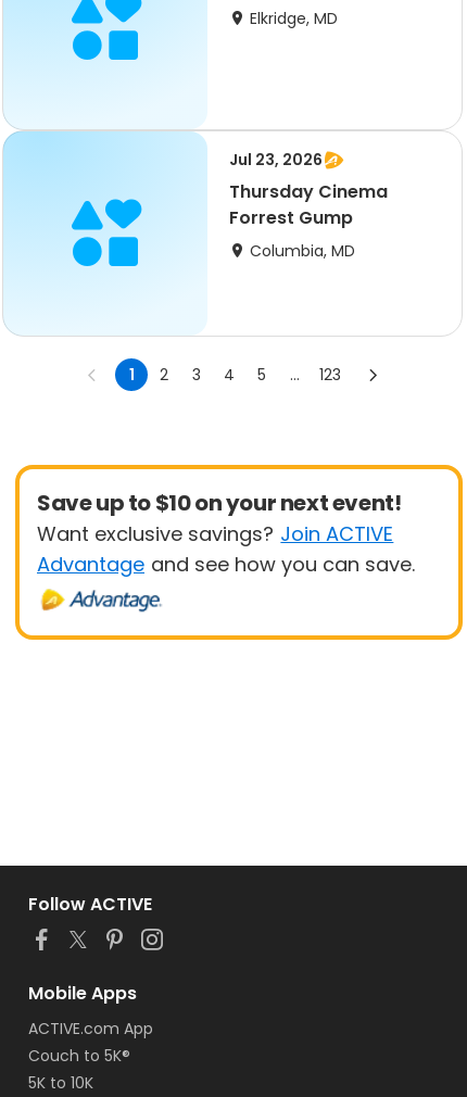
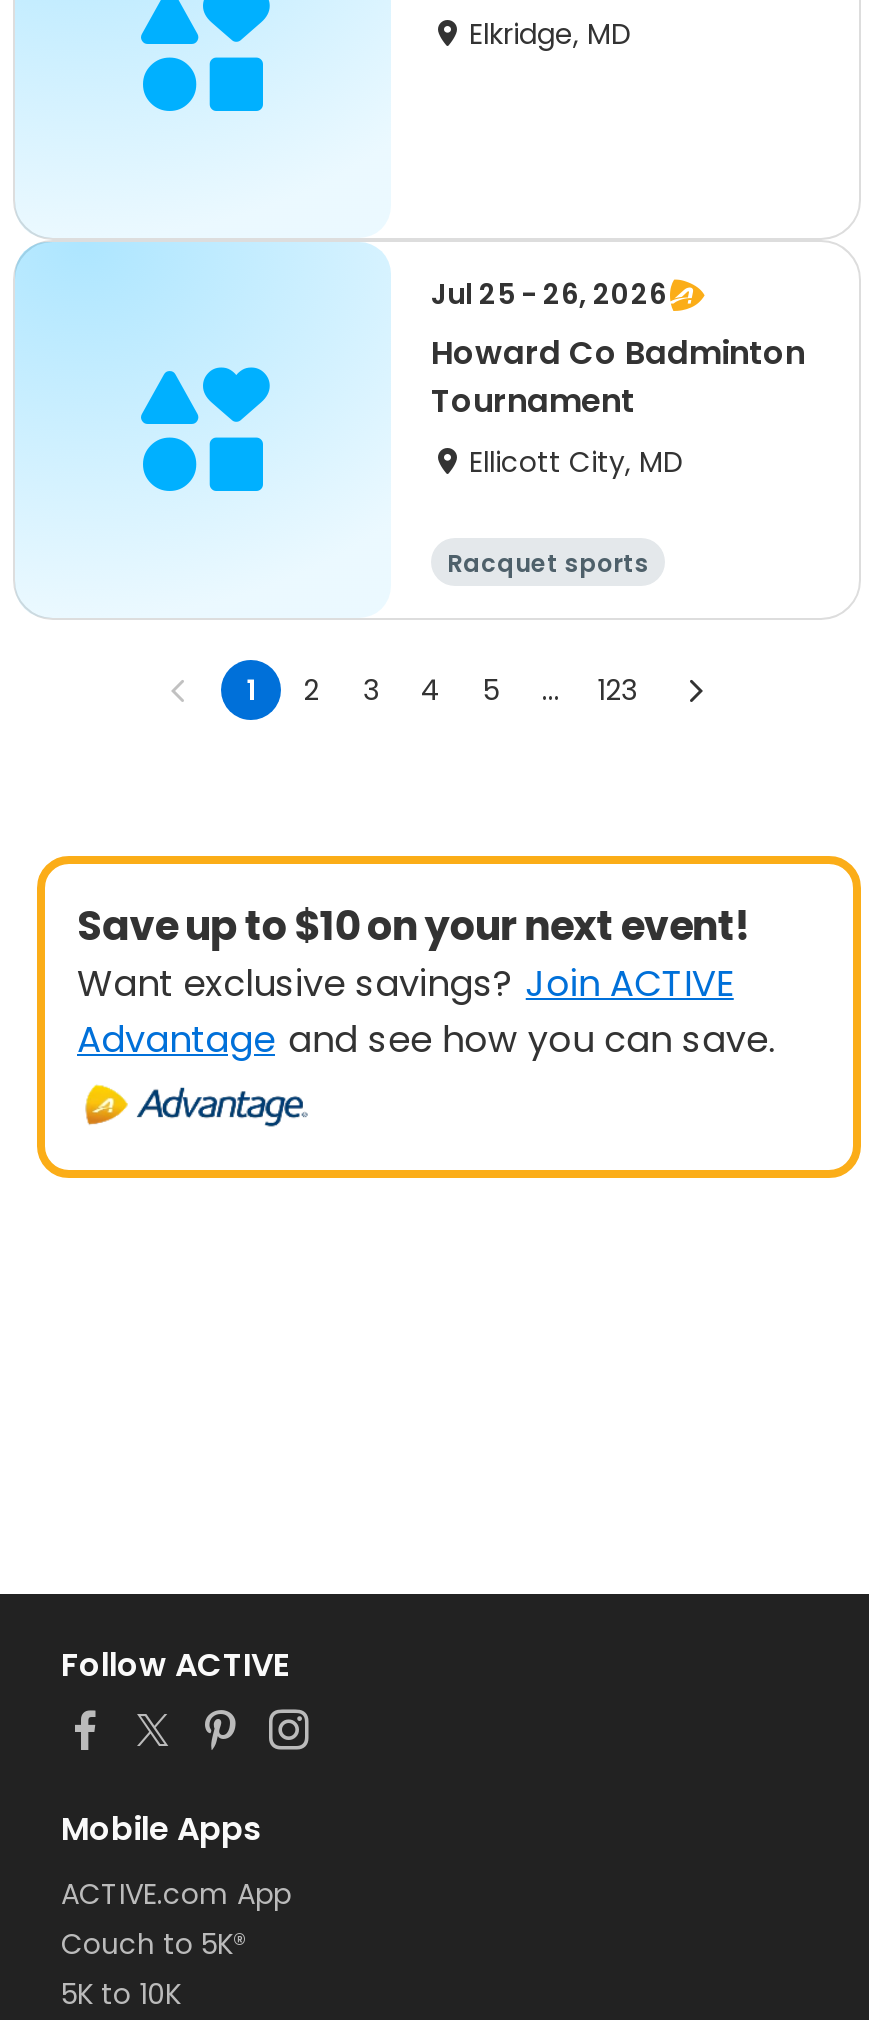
- Jul 23, 2026
- Thursday Cinema
- Forrest Gump
- Columbia, MD
+ Jul 25 - 26, 2026
+ Howard Co Badminton
+ Tournament
+ Ellicott City, MD
+ Racquet sports
